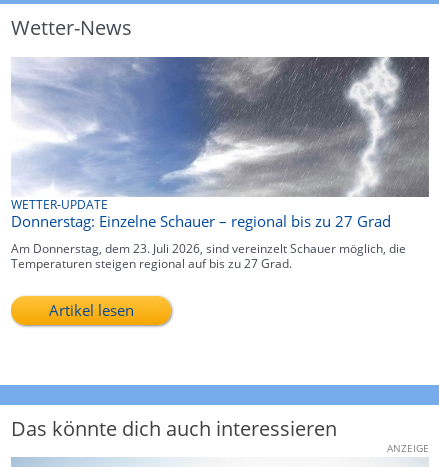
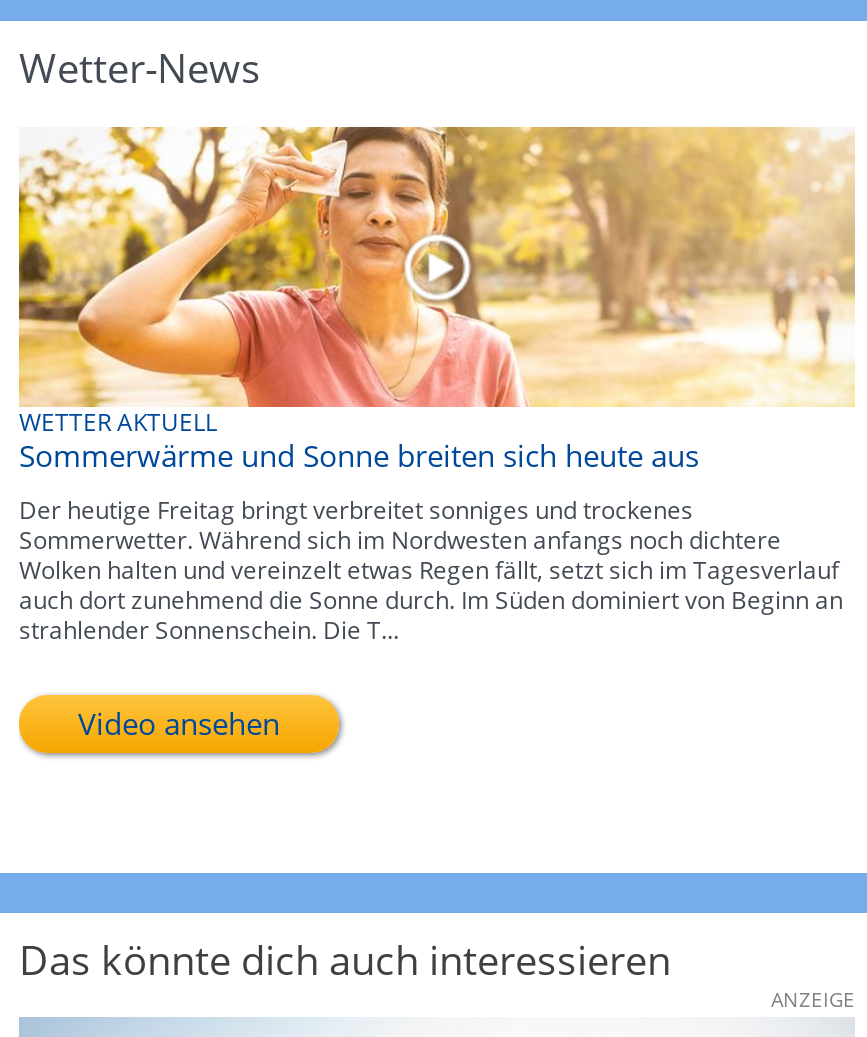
- [image]
- WETTER-UPDATE
- Donnerstag: Einzelne Schauer – regional bis zu 27 Grad
- Am Donnerstag, dem 23. Juli 2026, sind vereinzelt Schauer möglich, die
- Temperaturen steigen regional auf bis zu 27 Grad.
+ [image]
+ WETTER AKTUELL
+ Sommerwärme und Sonne breiten sich heute aus
+ Der heutige Freitag bringt verbreitet sonniges und trockenes
+ Sommerwetter. Während sich im Nordwesten anfangs noch dichtere
+ Wolken halten und vereinzelt etwas Regen fällt, setzt sich im Tagesverlauf
+ auch dort zunehmend die Sonne durch. Im Süden dominiert von Beginn an
+ strahlender Sonnenschein. Die T...

- Artikel lesen
+ Video ansehen
